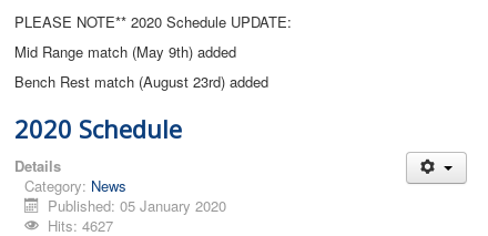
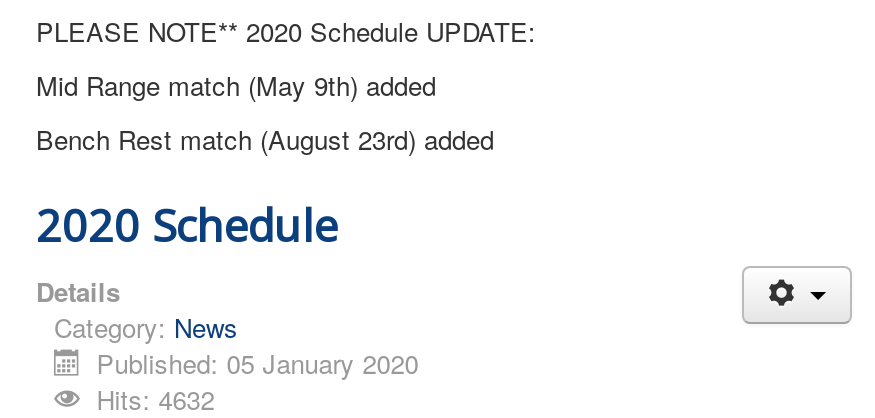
- Hits: 4627
+ Hits: 4632
